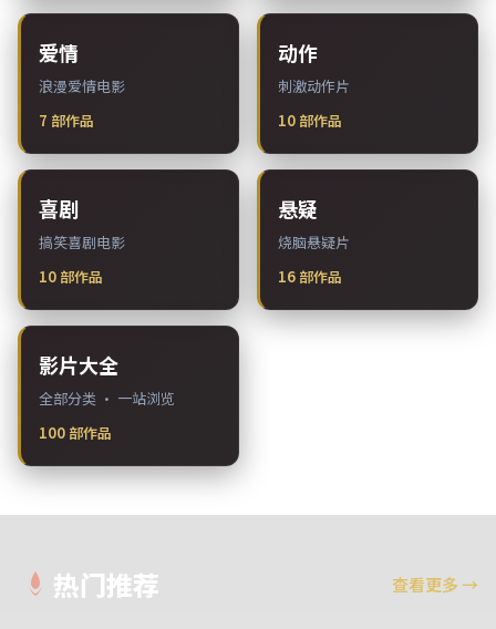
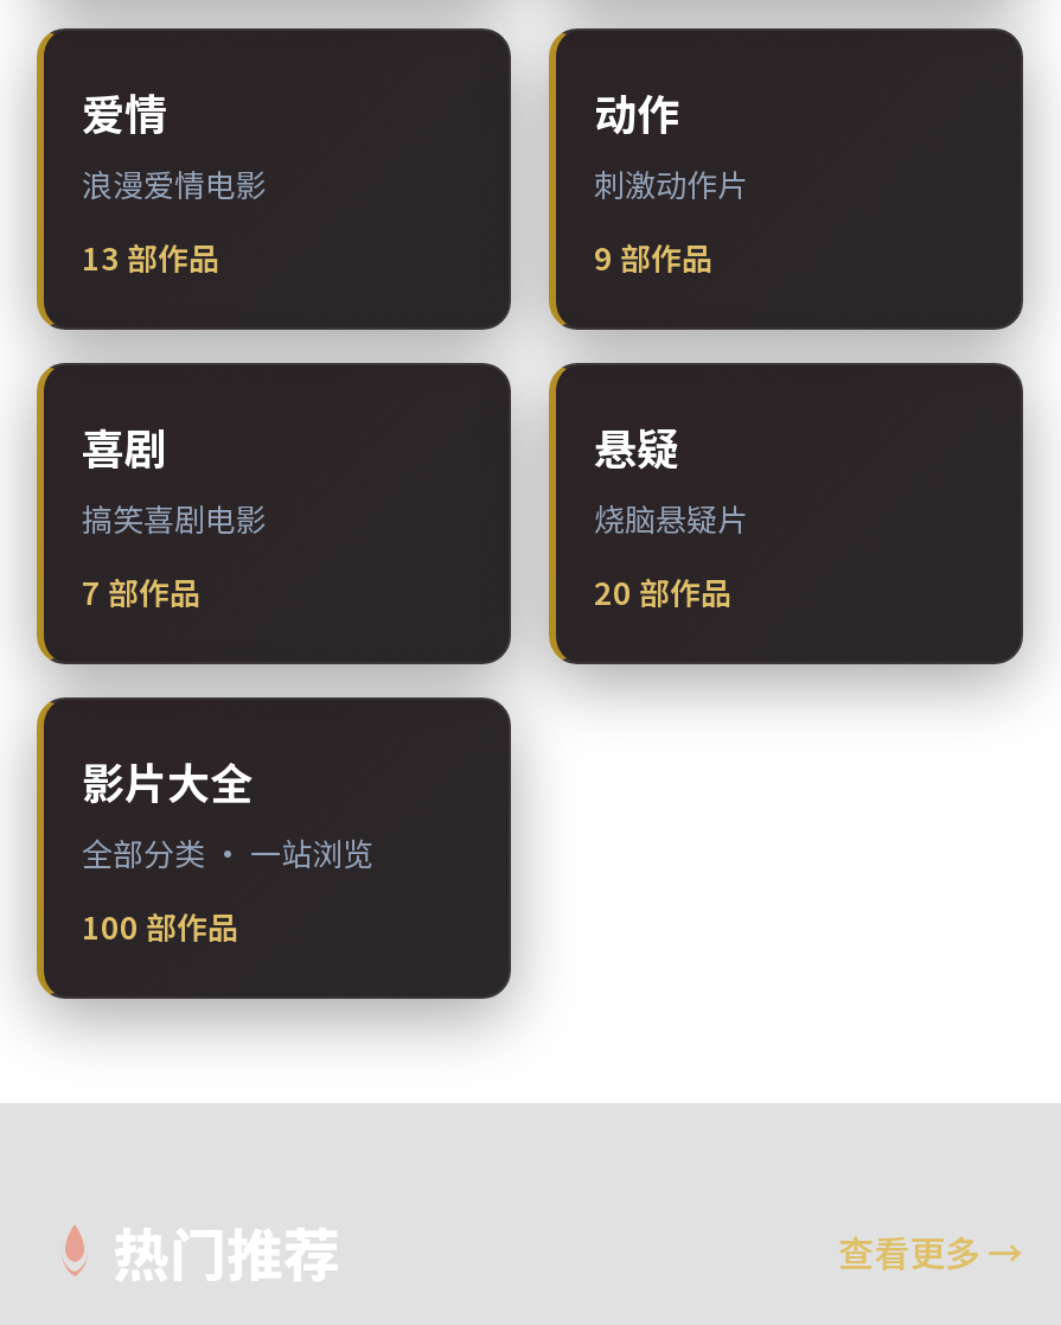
- 7部作品
+ 13部作品

- 10部作品
+ 9部作品

- 10部作品
+ 7部作品

- 16部作品
+ 20部作品
